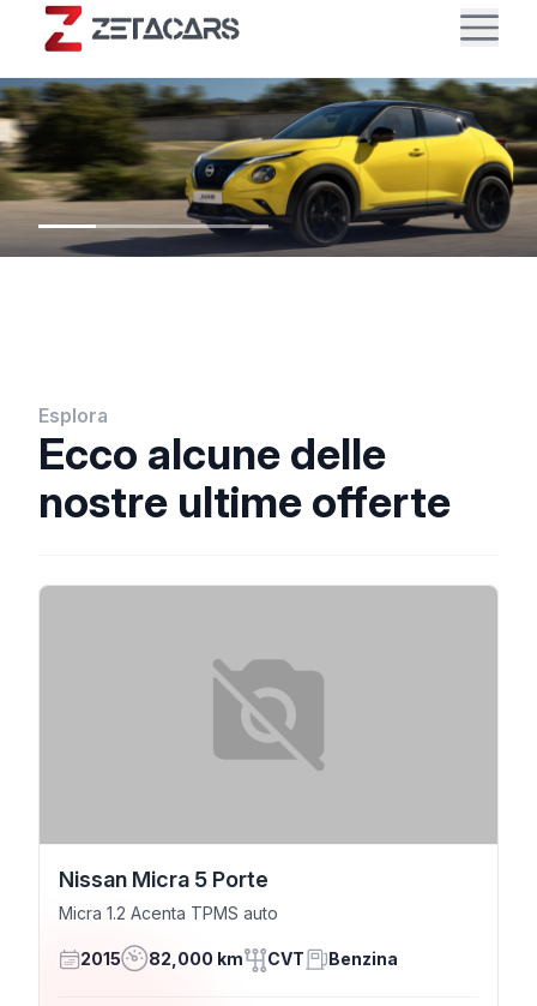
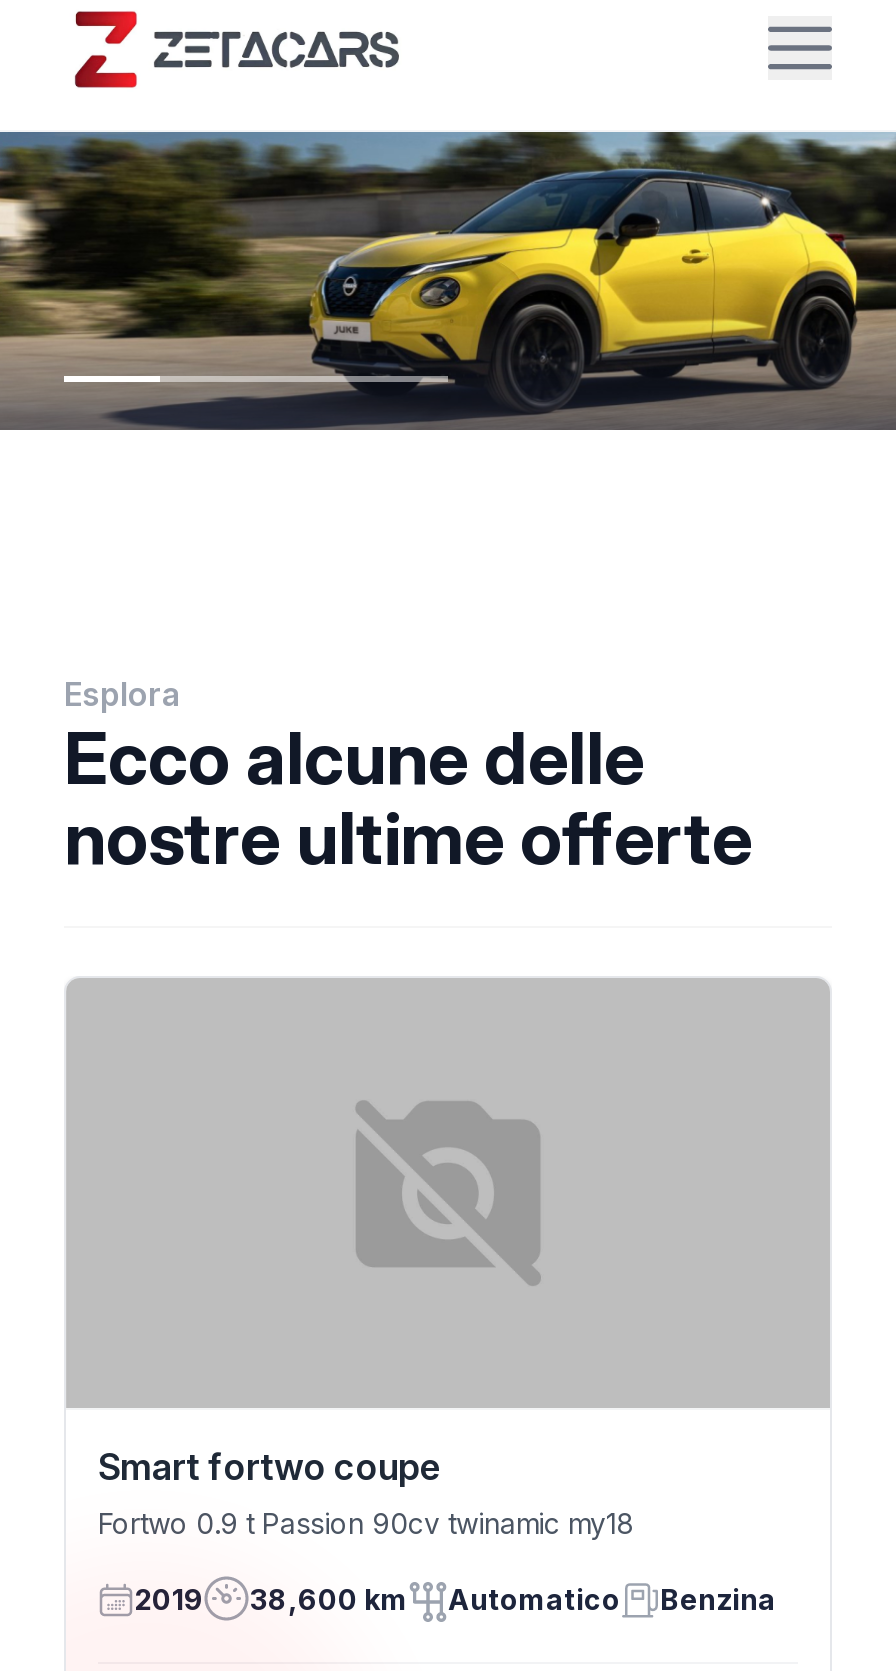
- Nissan Micra 5 Porte
- Micra 1.2 Acenta TPMS auto
+ Smart fortwo coupe
+ Fortwo 0.9 t Passion 90cv twinamic my18

- 2015
- 82,000 km
- CVT
+ 2019
+ 38,600 km
+ Automatico
